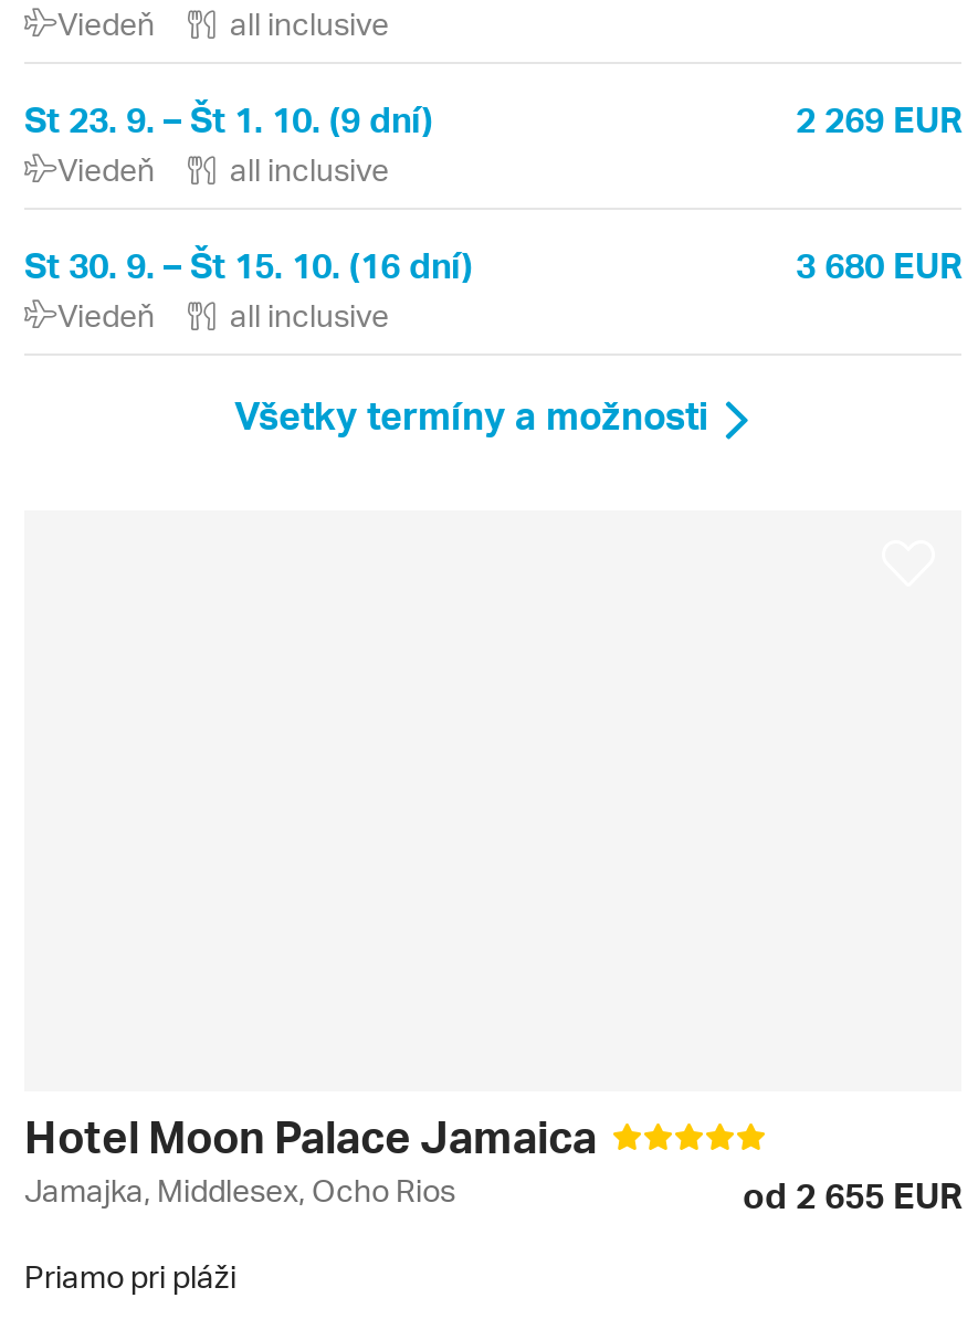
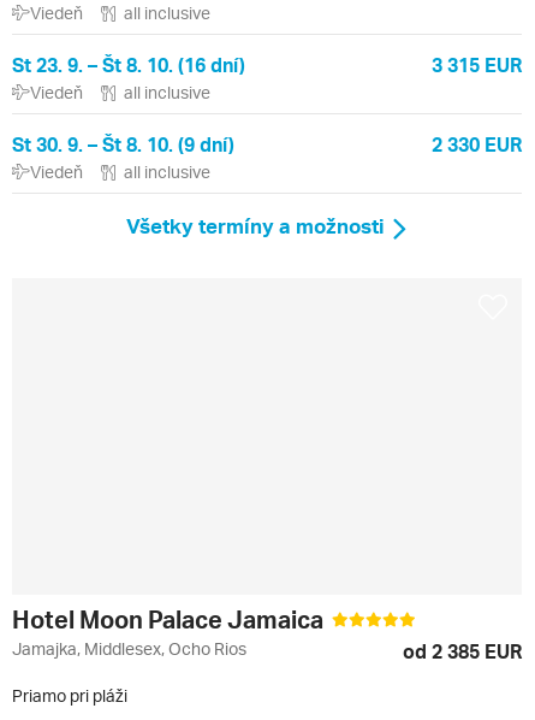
- St 23. 9. – Št 1. 10. (9 dní)
+ St 23. 9. – Št 8. 10. (16 dní)

- 2 269 EUR
+ 3 315 EUR

- St 30. 9. – Št 15. 10. (16 dní)
+ St 30. 9. – Št 8. 10. (9 dní)

- 3 680 EUR
+ 2 330 EUR

- od 2 655 EUR
+ od 2 385 EUR
